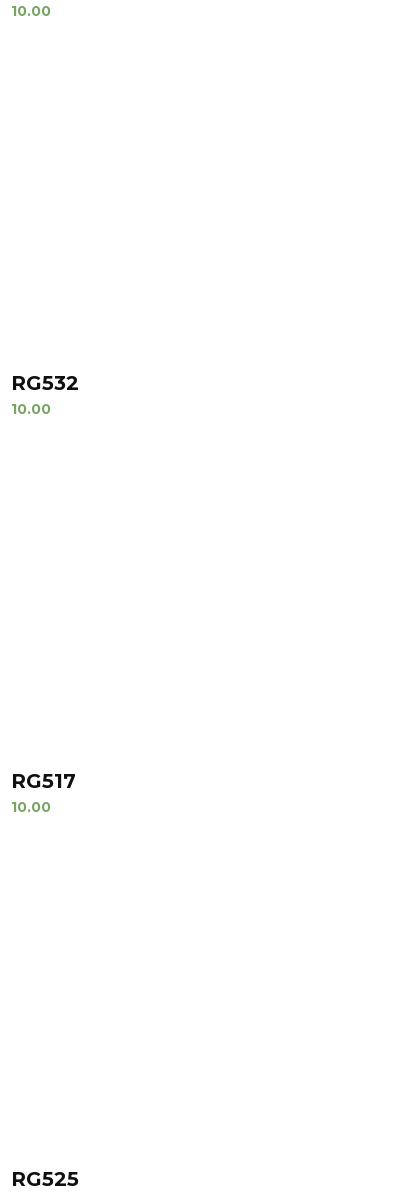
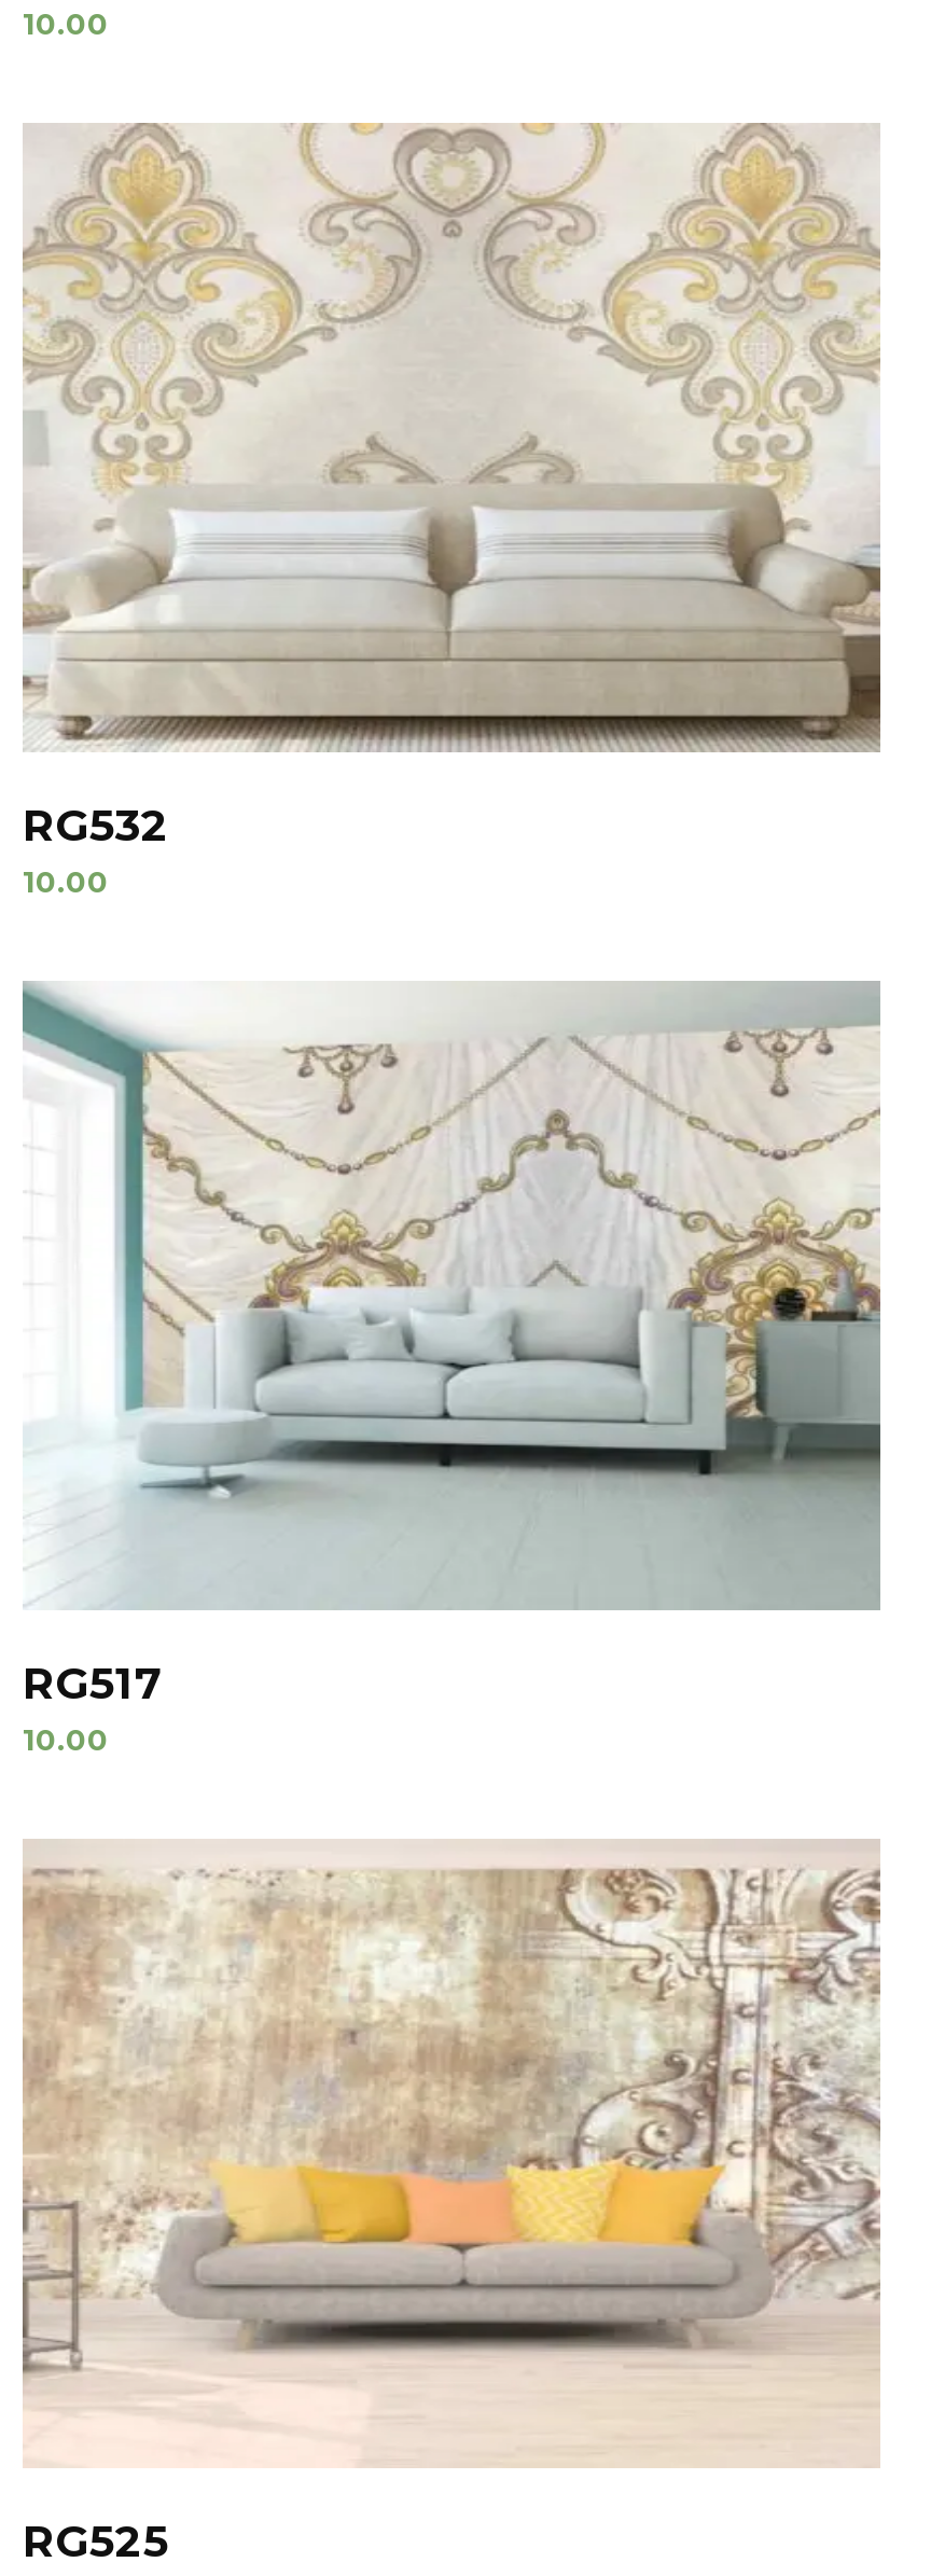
+ [image]

+ [image]

+ [image]
